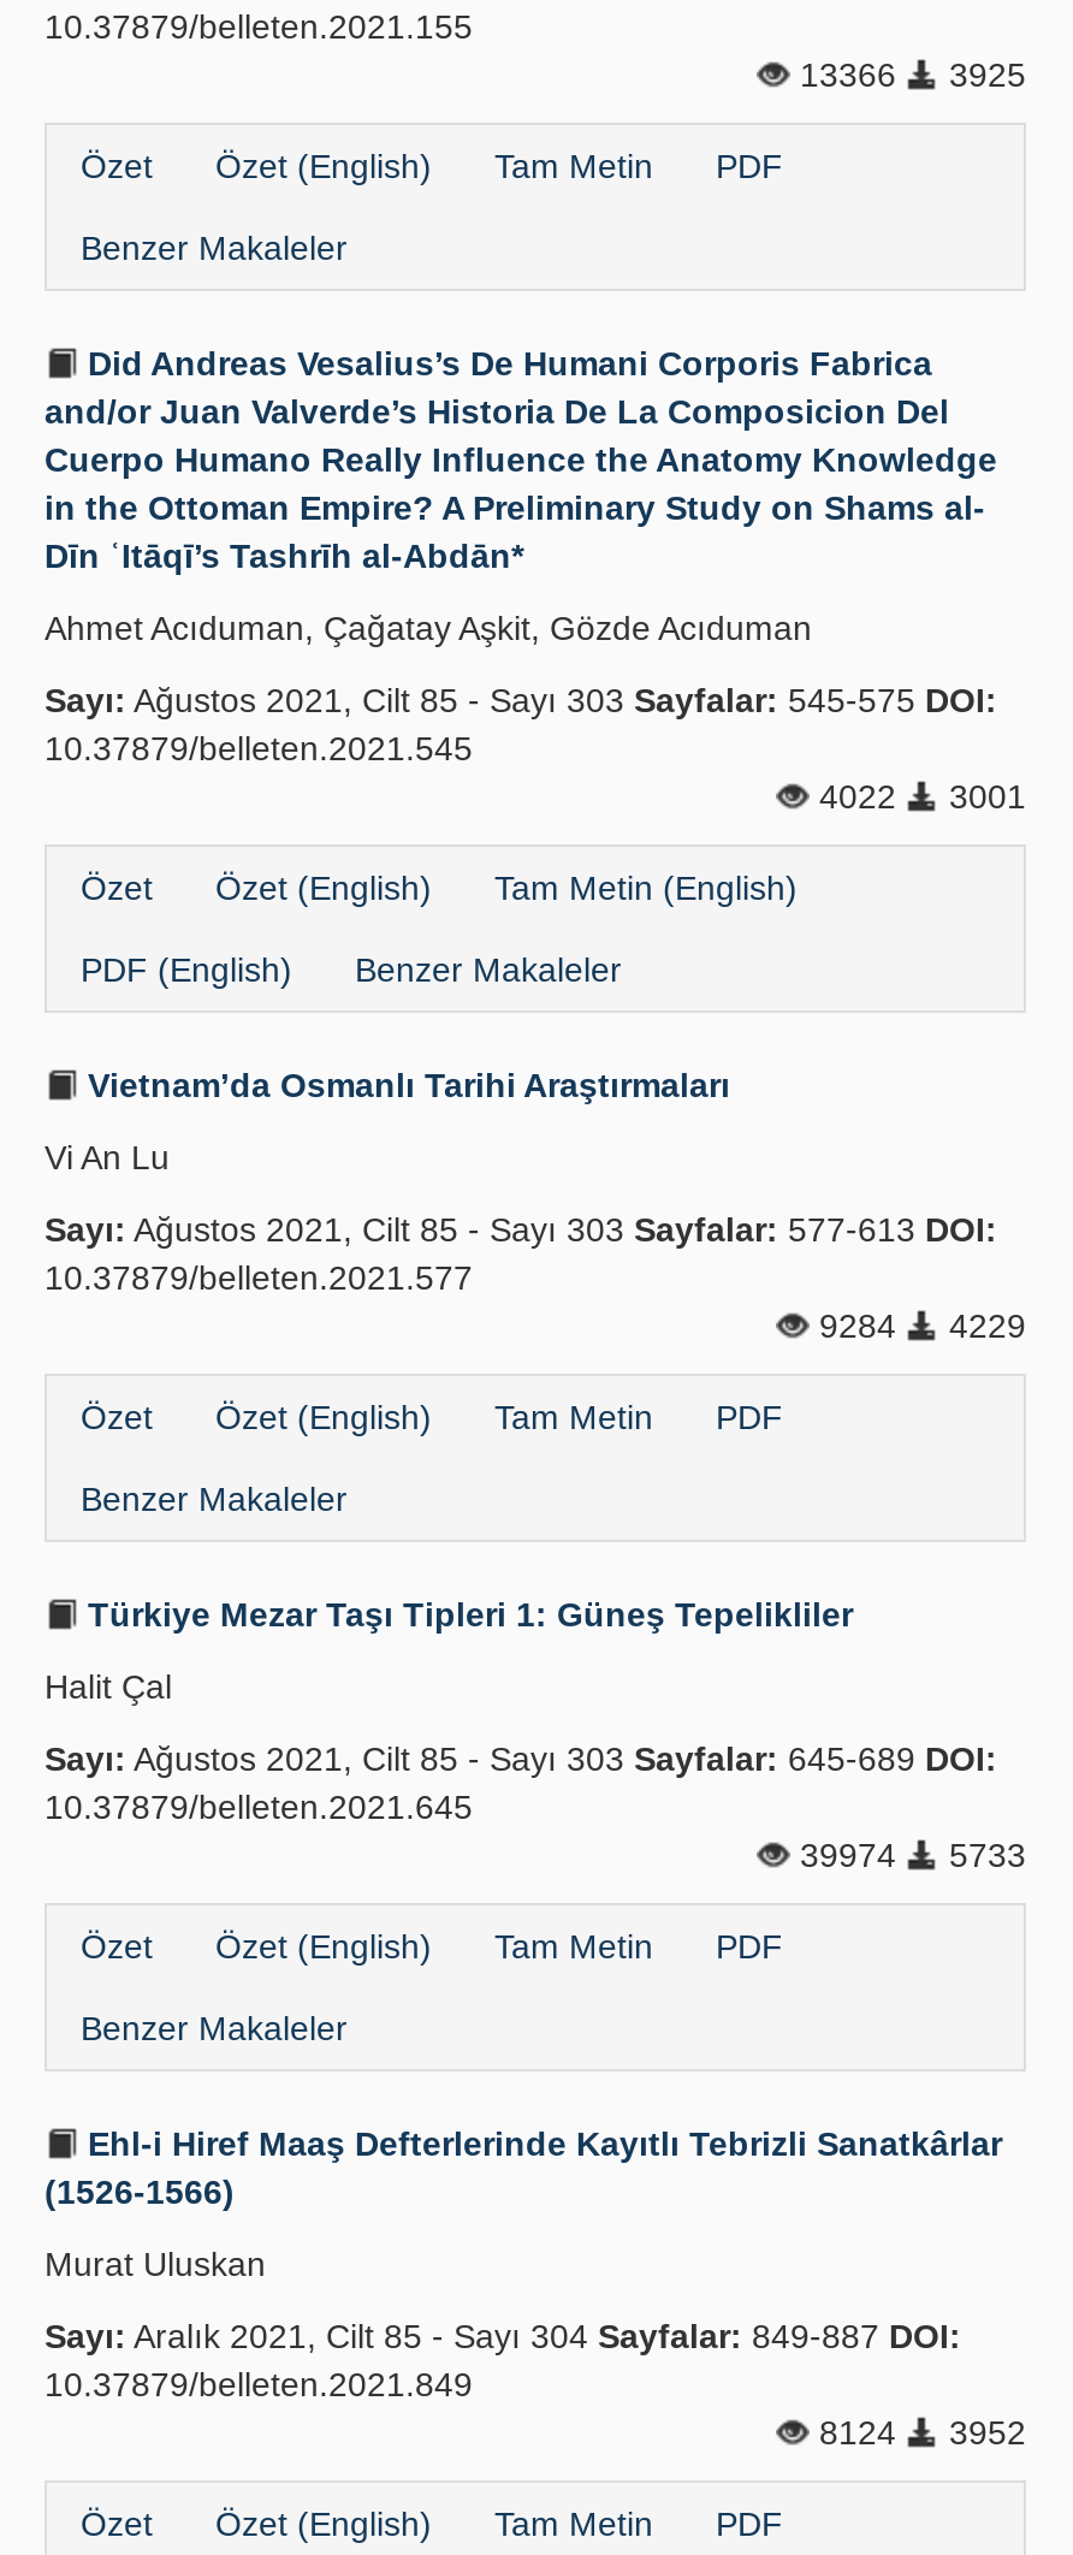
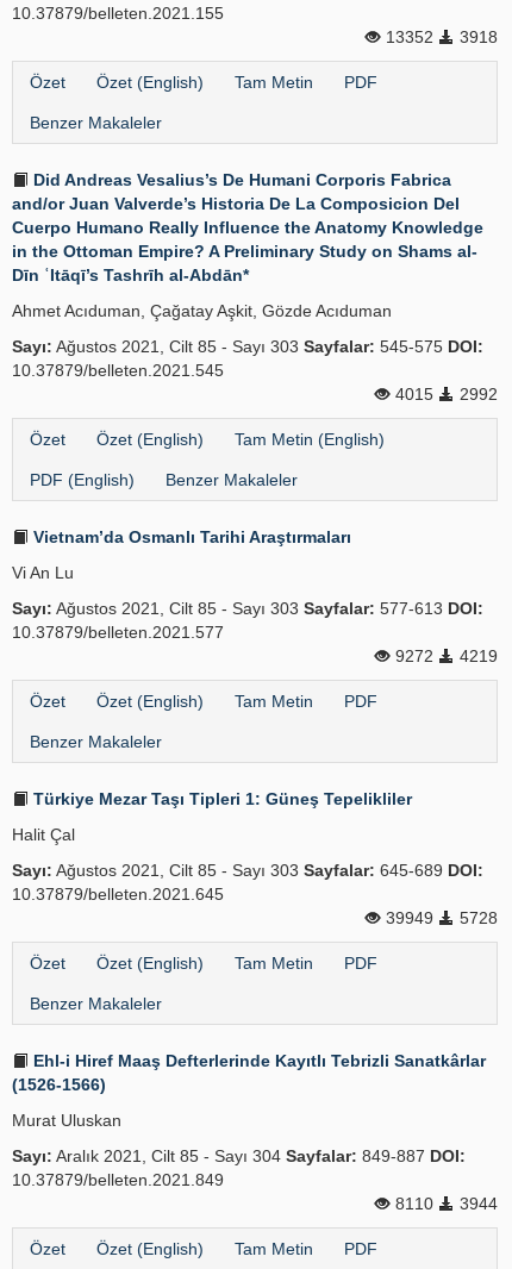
- 13366
+ 13352

- 3925
+ 3918

- 4022
+ 4015

- 3001
+ 2992

- 9284
+ 9272

- 4229
+ 4219

- 39974
+ 39949

- 5733
+ 5728

- 8124
+ 8110

- 3952
+ 3944
